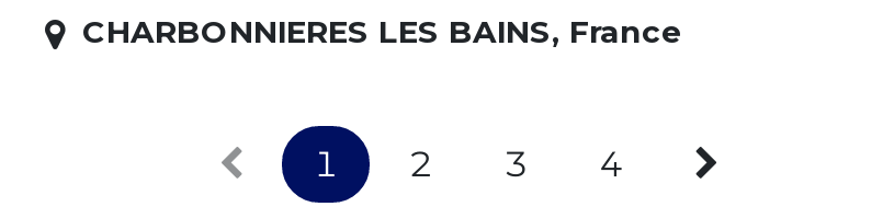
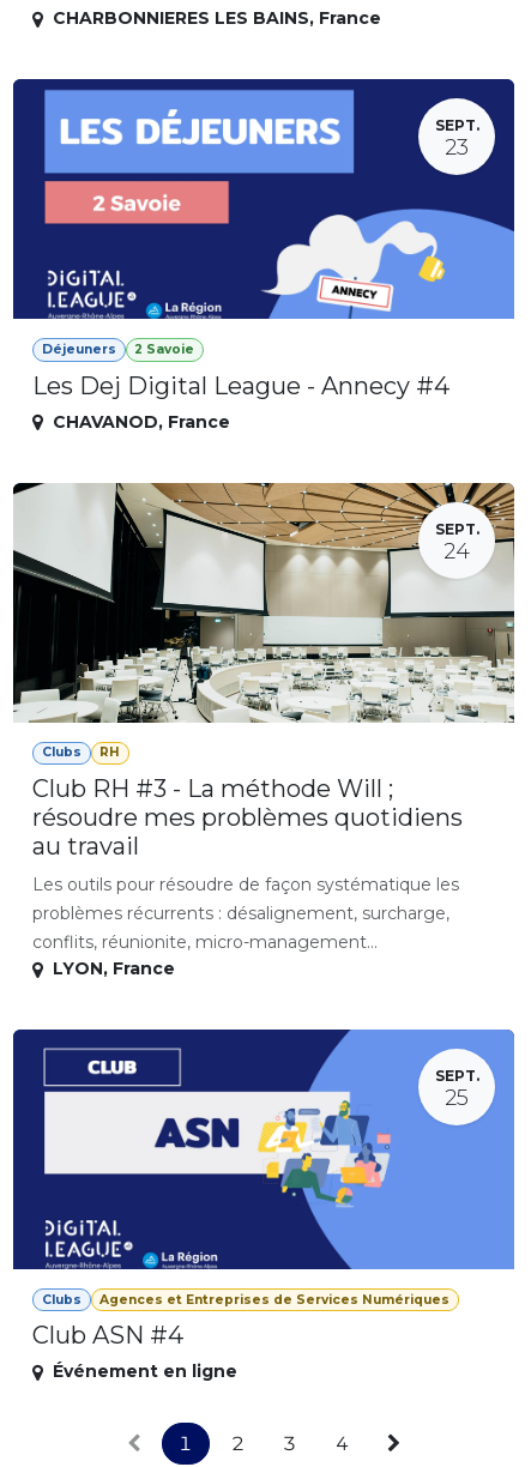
+ [image]
+ SEPT.
+ 23

+ [image]
+ SEPT.
+ 24

+ [image]
+ SEPT.
+ 25

+ Déjeuners
+ 2 Savoie
+ Les Dej Digital League - Annecy #4
+ CHAVANOD, France

+ Clubs
+ RH
+ Club RH #3 - La méthode Will ;
+ résoudre mes problèmes quotidiens
+ au travail
+ Les outils pour résoudre de façon systématique les
+ problèmes récurrents : désalignement, surcharge,
+ conflits, réunionite, micro-management...
+ LYON, France

+ Clubs
+ Agences et Entreprises de Services Numériques
+ Club ASN #4
+ Événement en ligne
